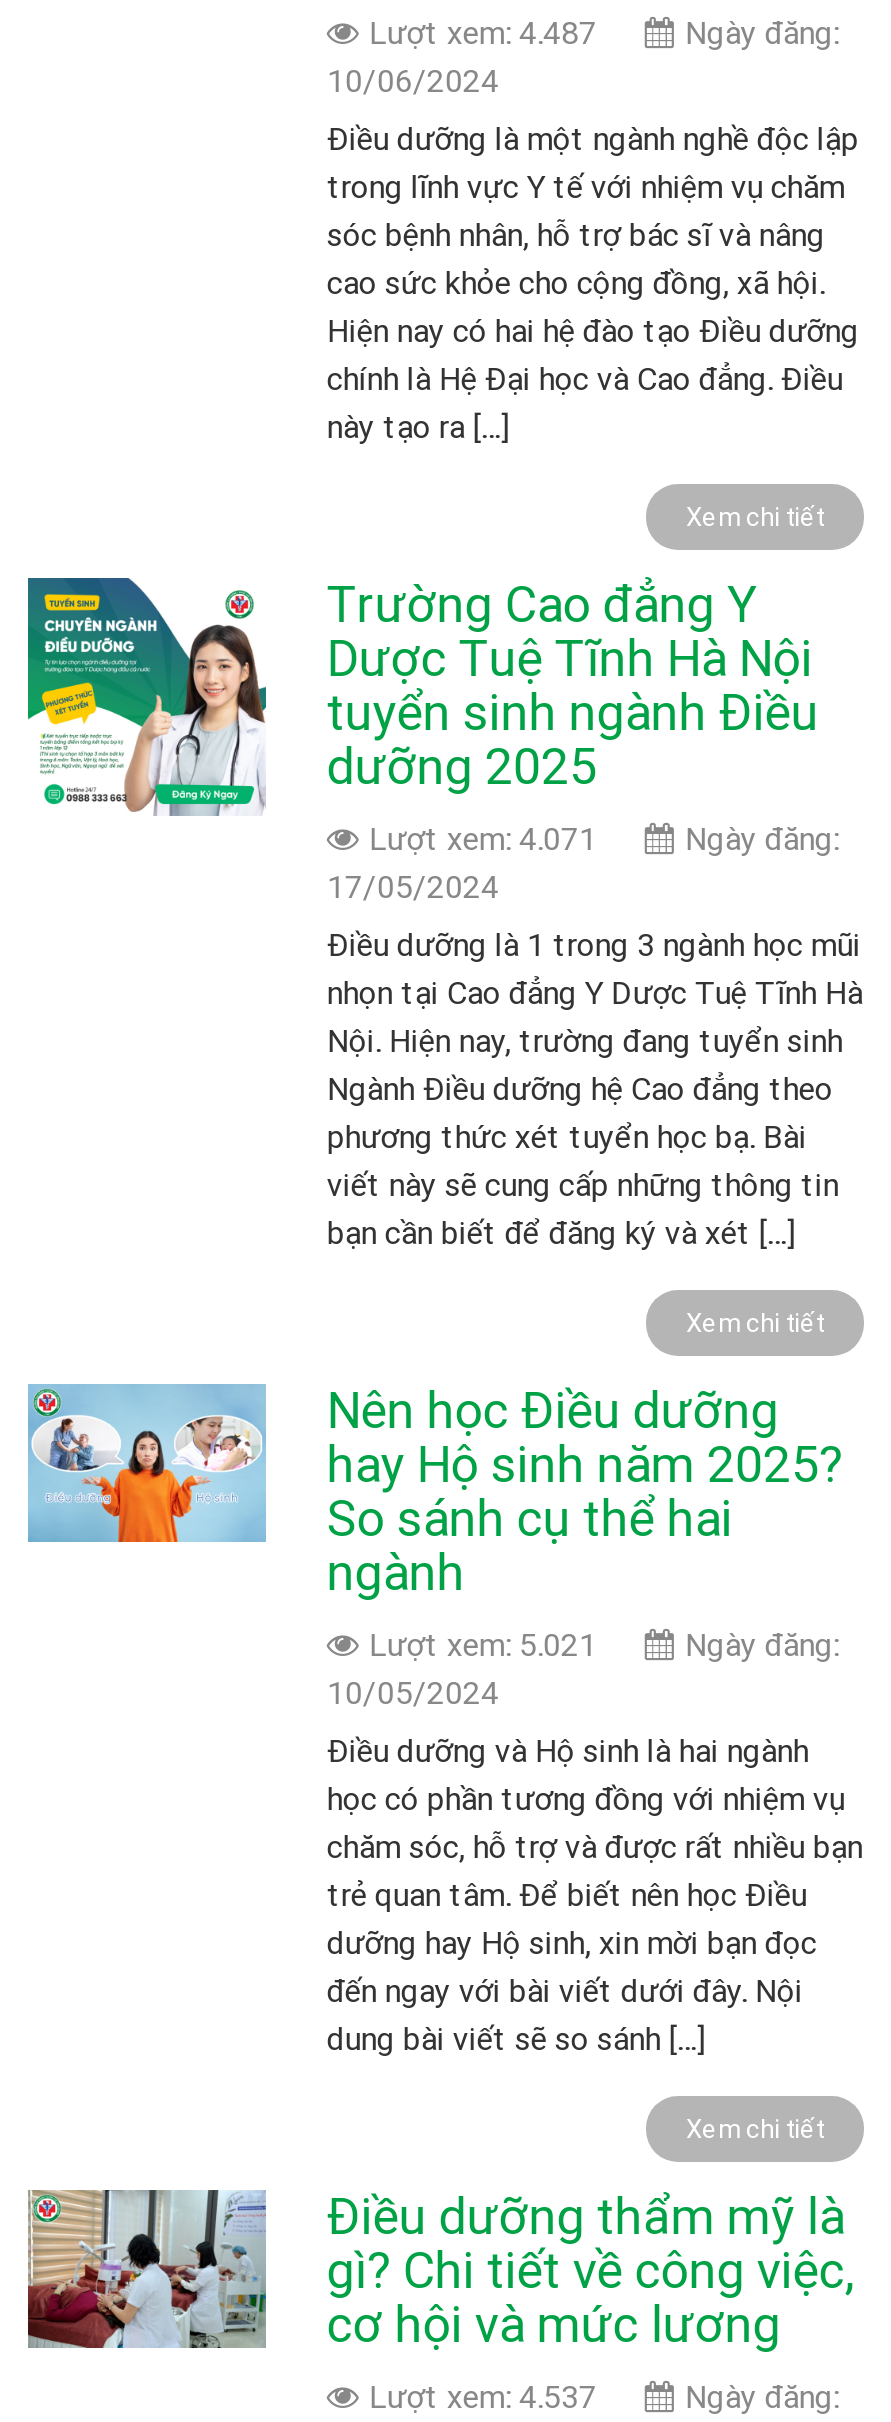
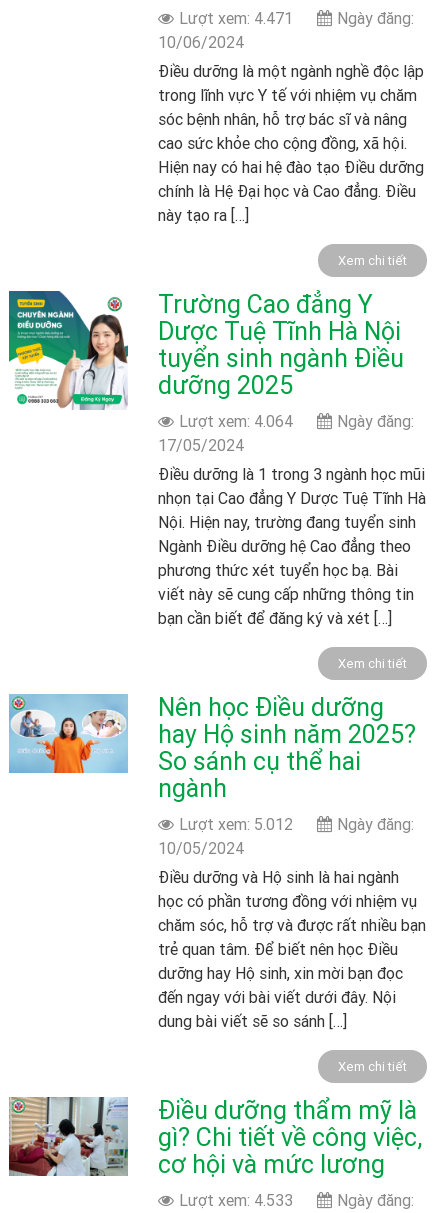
- Lượt xem: 4.487 Ngày đăng:
+ Lượt xem: 4.471 Ngày đăng:

- Lượt xem: 4.071 Ngày đăng:
+ Lượt xem: 4.064 Ngày đăng:

- Lượt xem: 5.021 Ngày đăng:
+ Lượt xem: 5.012 Ngày đăng:

- Lượt xem: 4.537 Ngày đăng:
+ Lượt xem: 4.533 Ngày đăng:
